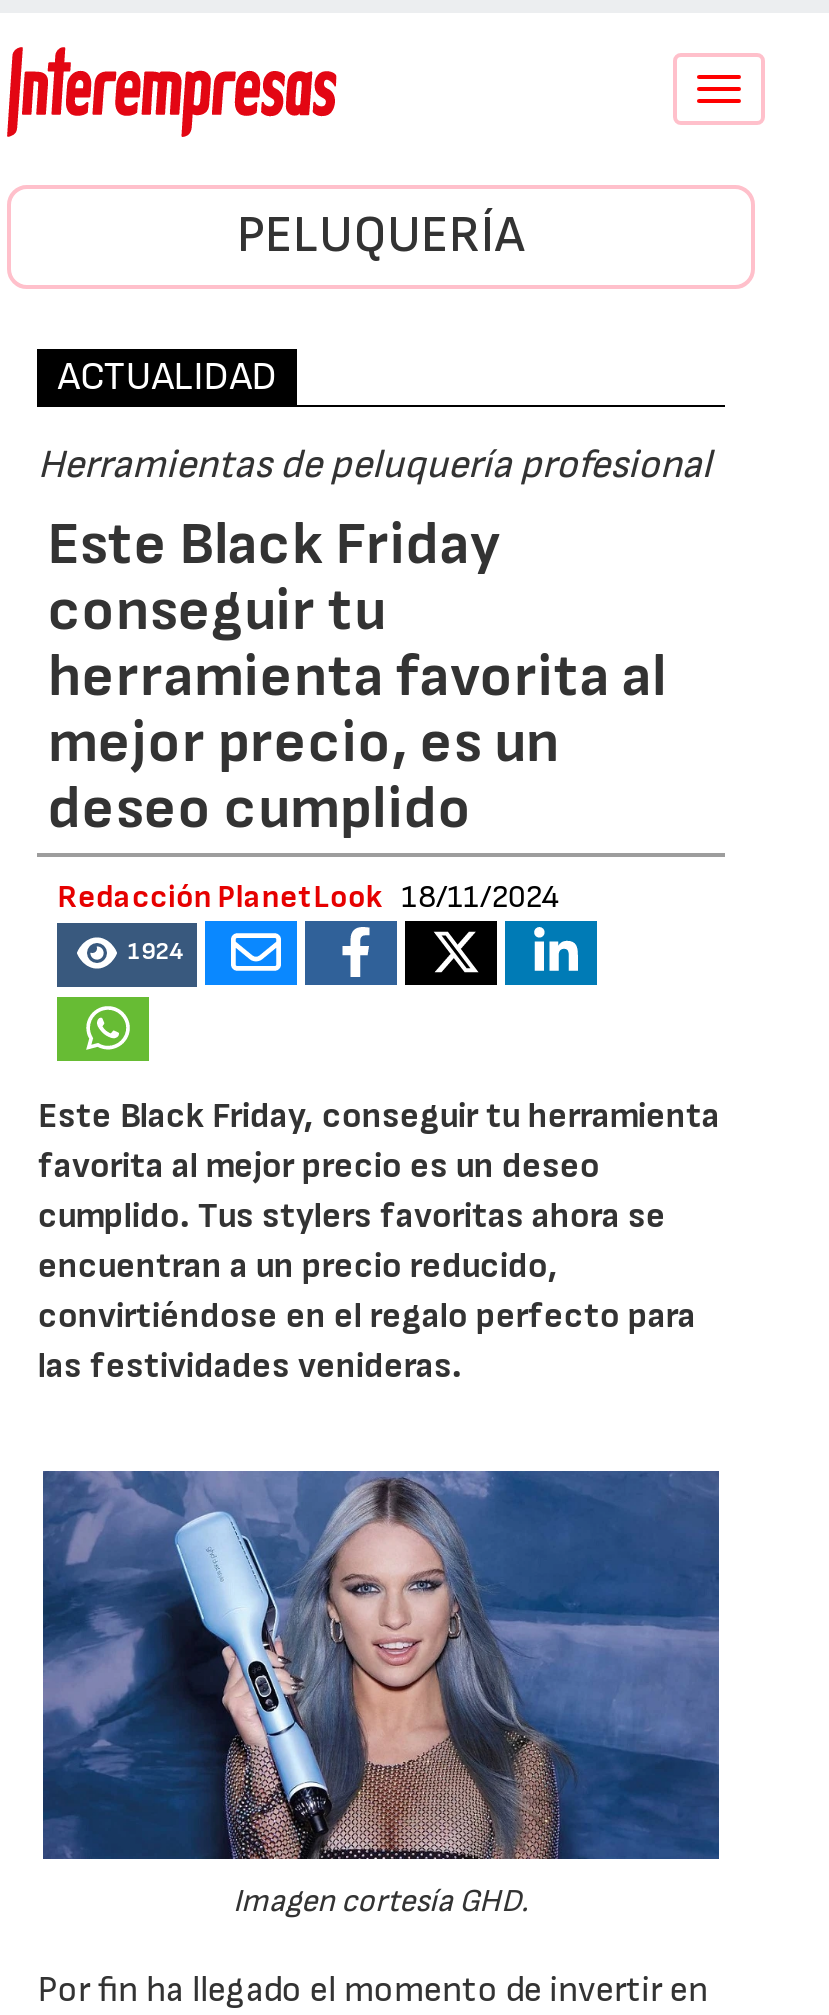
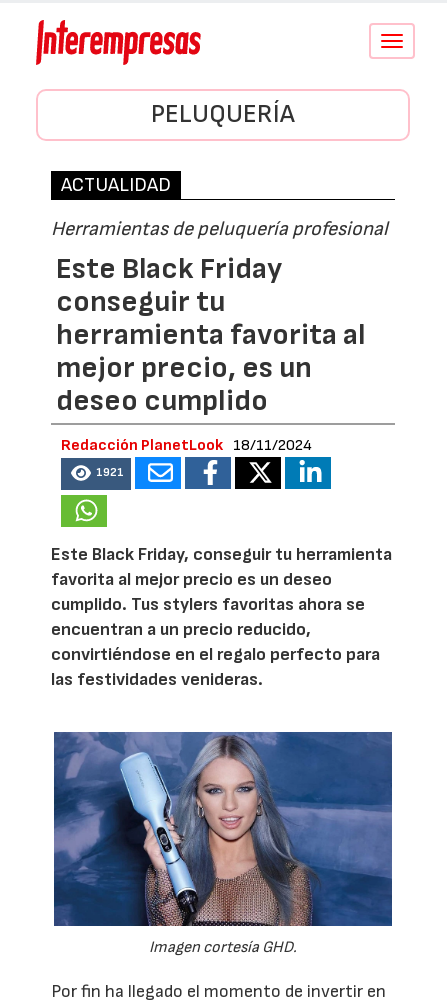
- 1924
+ 1921
